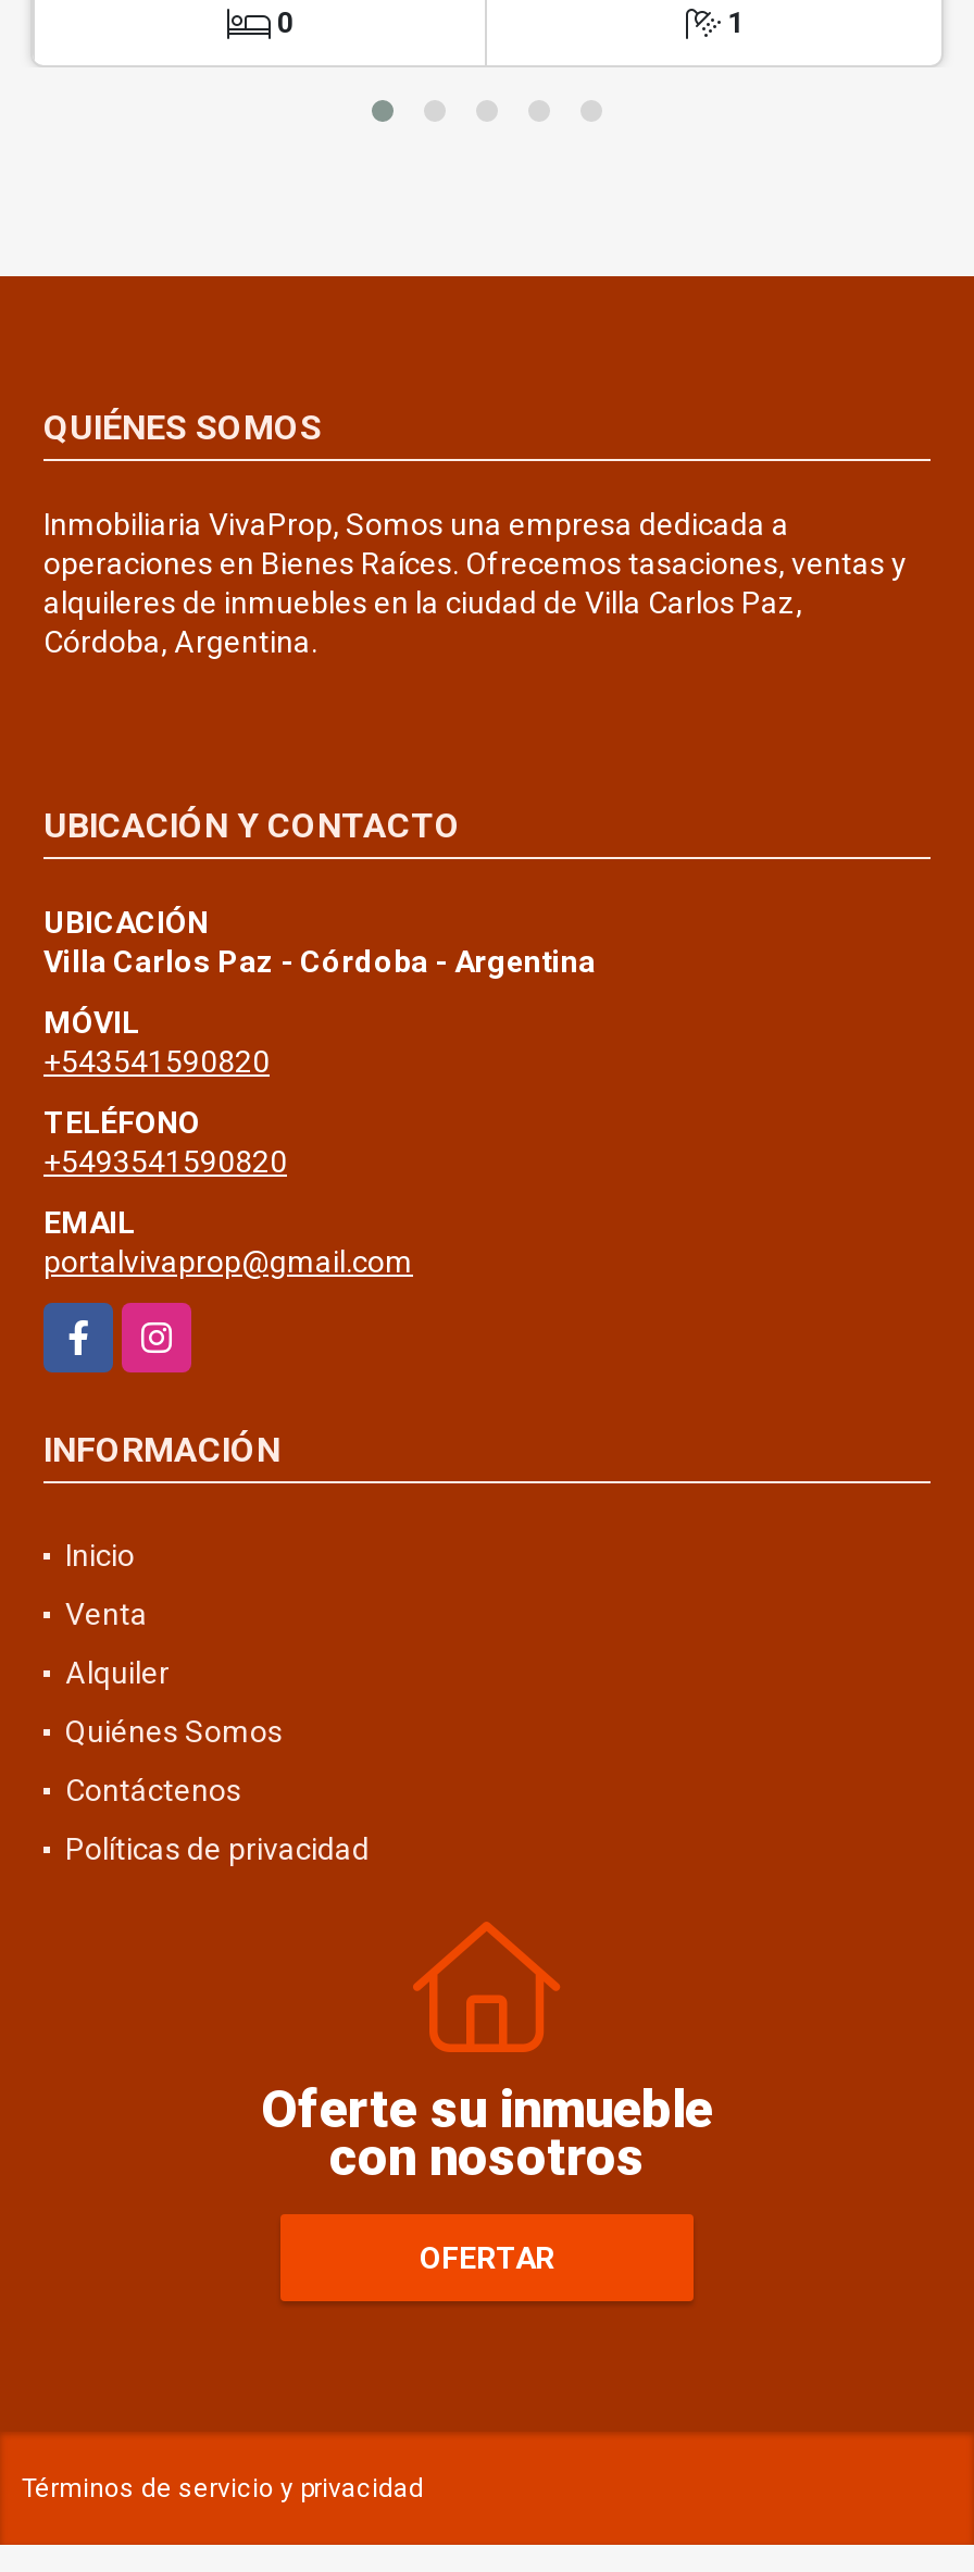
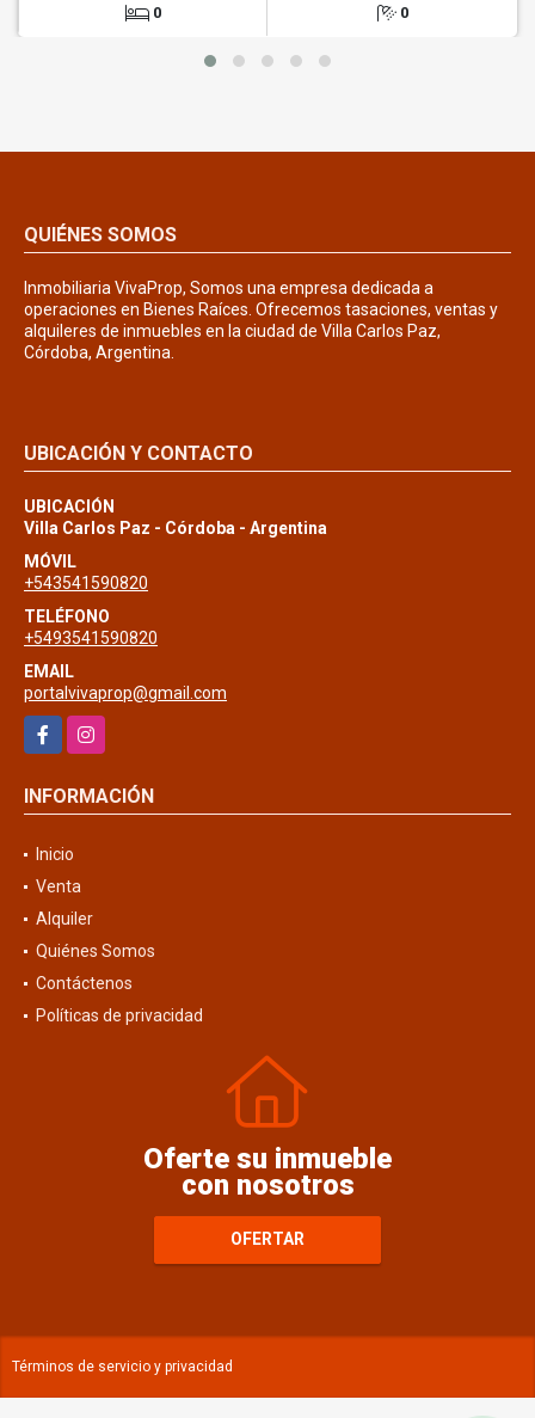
- 1
+ 0
